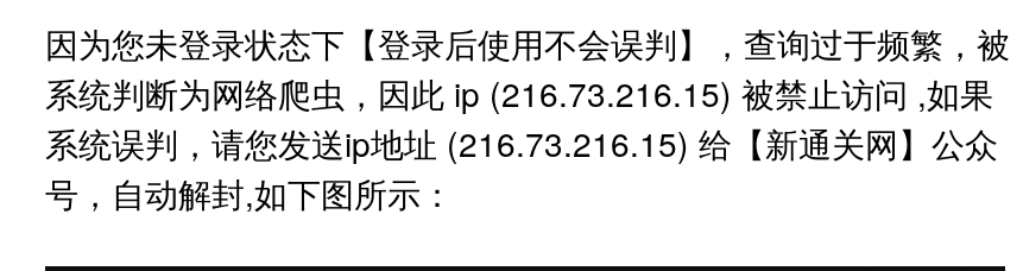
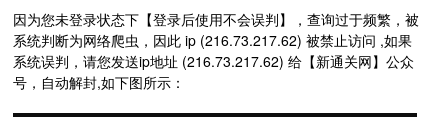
- 系统判断为网络爬虫，因此 ip (216.73.216.15) 被禁止访问 ,如果
+ 系统判断为网络爬虫，因此 ip (216.73.217.62) 被禁止访问 ,如果

- 系统误判，请您发送ip地址 (216.73.216.15) 给【新通关网】公众
+ 系统误判，请您发送ip地址 (216.73.217.62) 给【新通关网】公众
